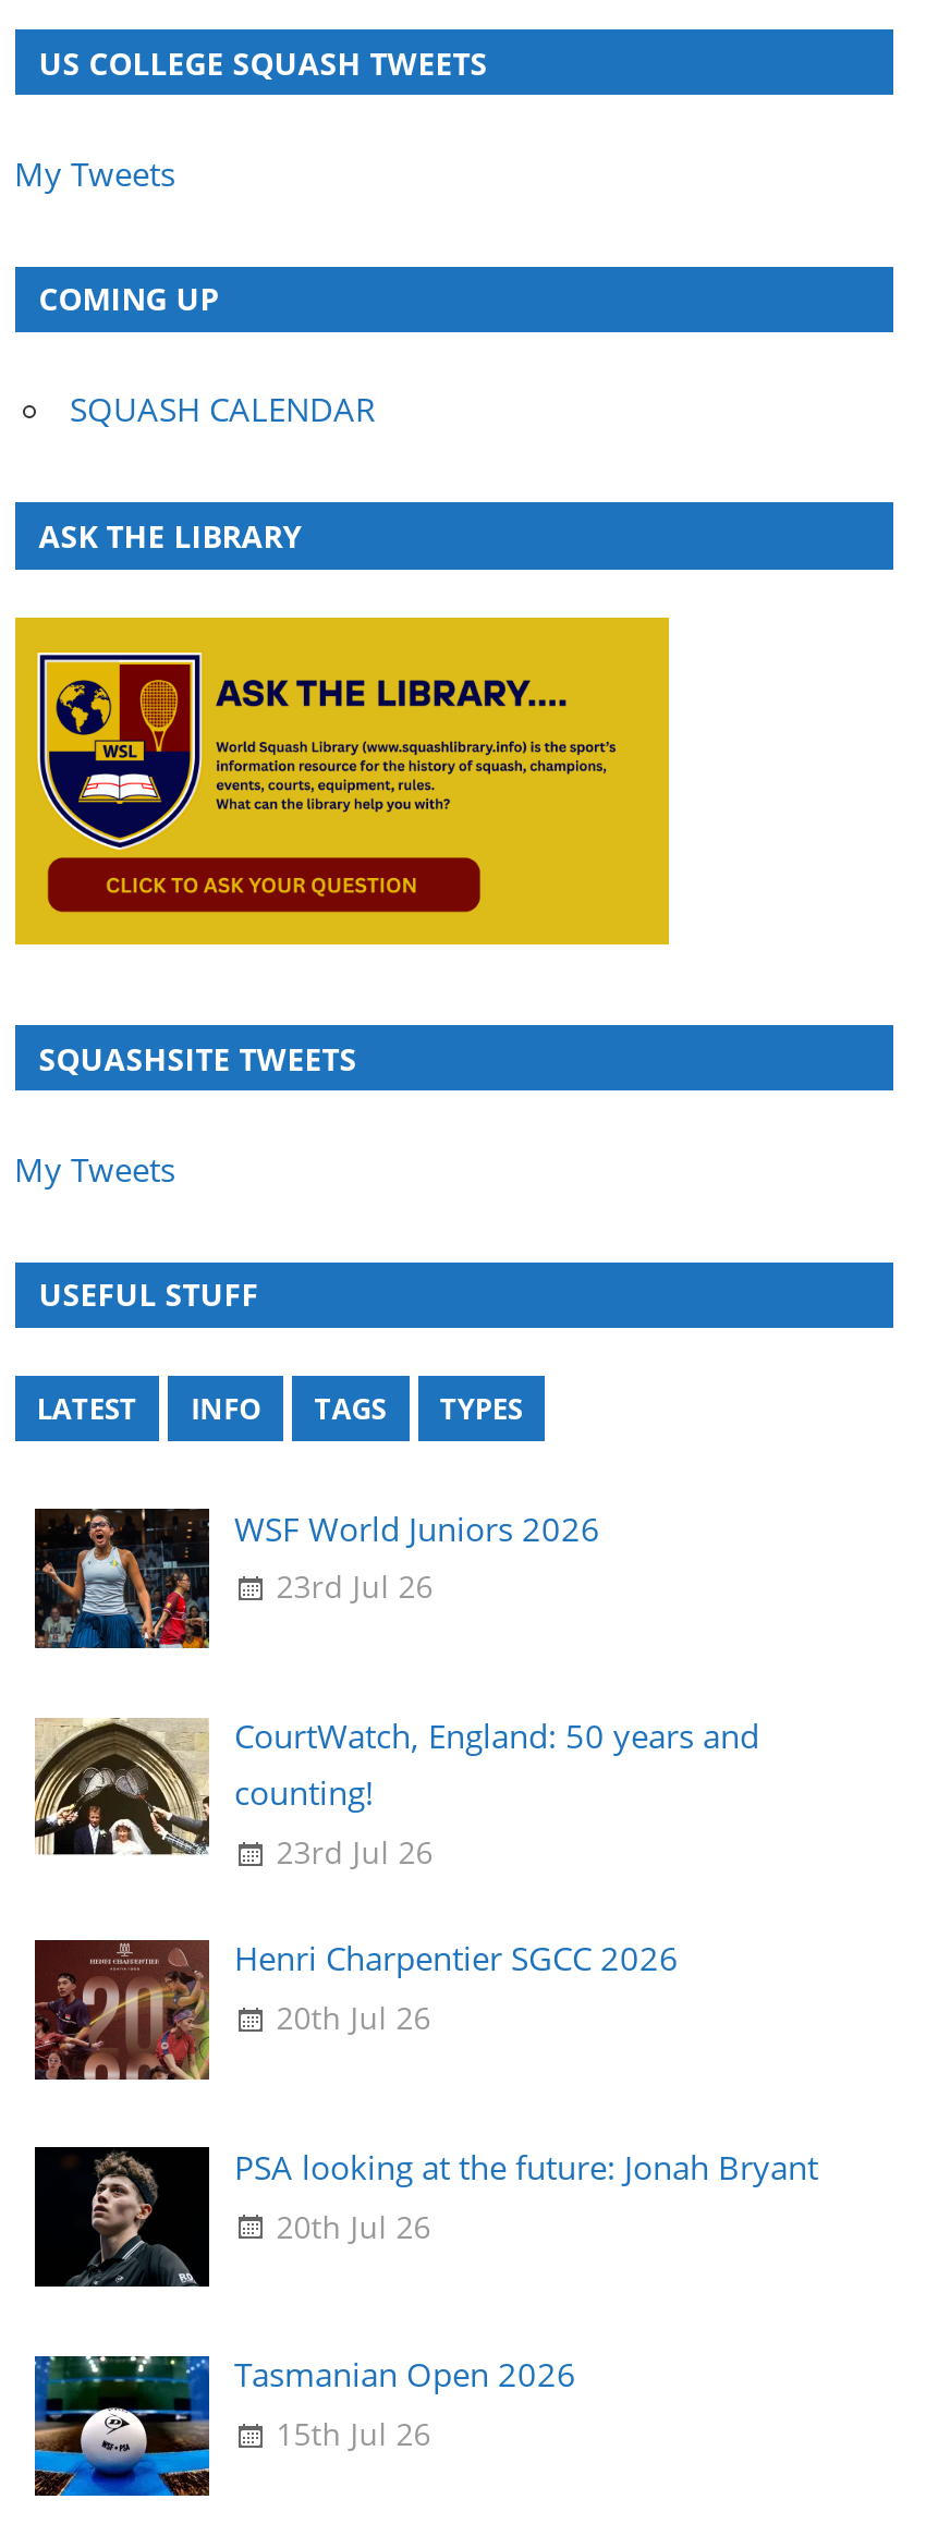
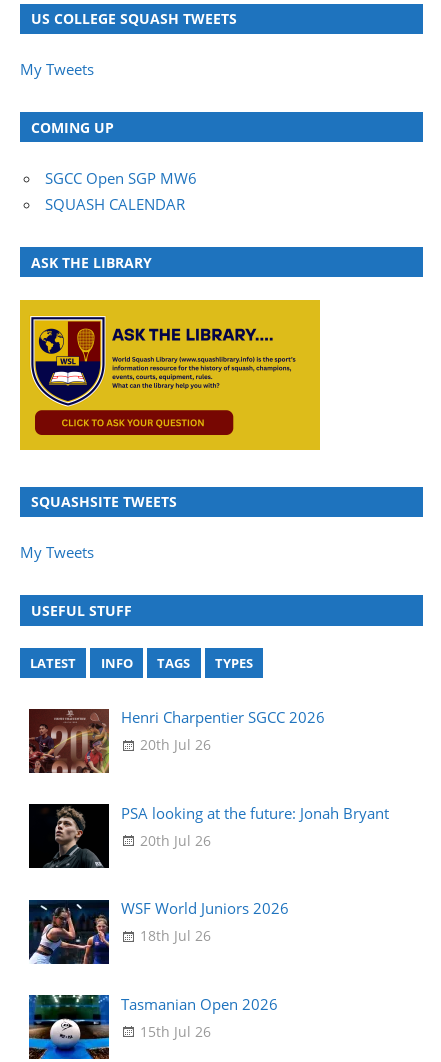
+ SGCC Open SGP MW6

moved down: [image] | SQUASH CALENDAR | ASK THE LIBRARY | ... | TAGS | TYPES

- [image]
- 23rd Jul 26
- CourtWatch, England: 50 years and
- counting!
- 23rd Jul 26

moved down: WSF World Juniors 2026

- [image]

moved up: [image] | Henri Charpentier SGCC 2026 | 20th Jul 26 | PSA looking at the future: Jonah Bryant | 20th Jul 26

+ [image]
+ 18th Jul 26
